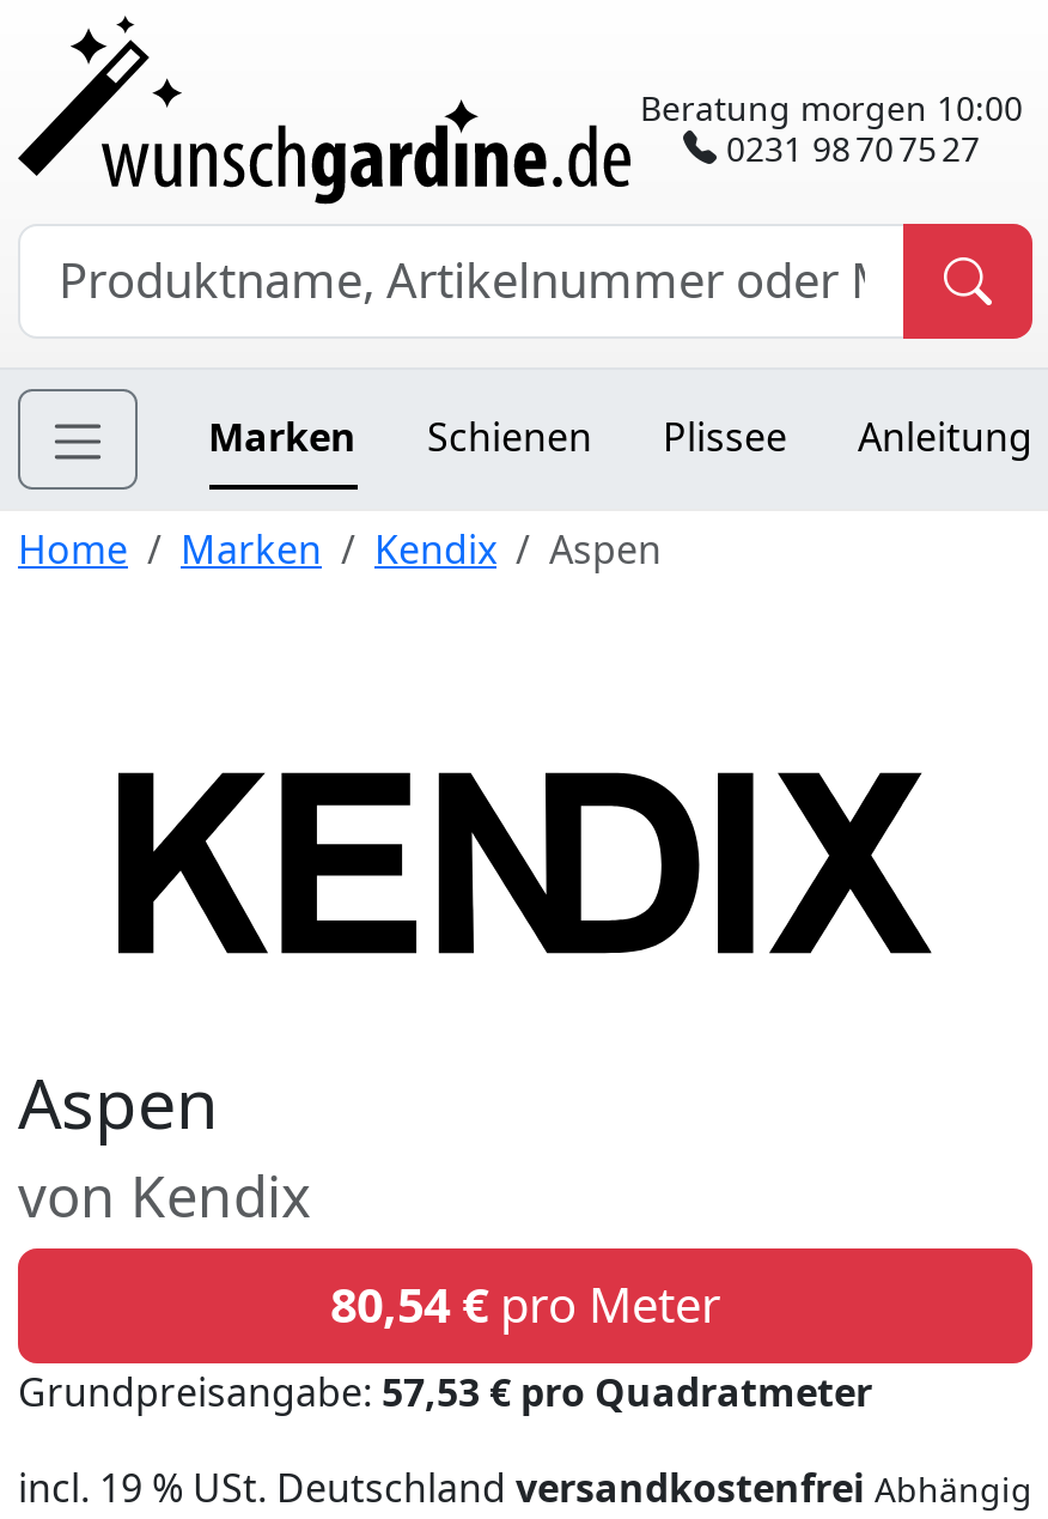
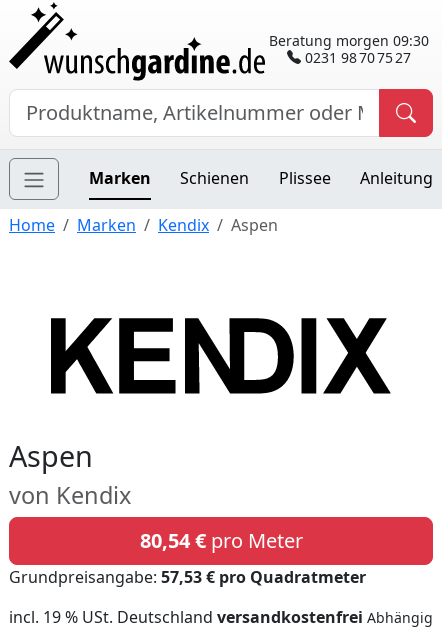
- Beratung morgen 10:00
+ Beratung morgen 09:30
